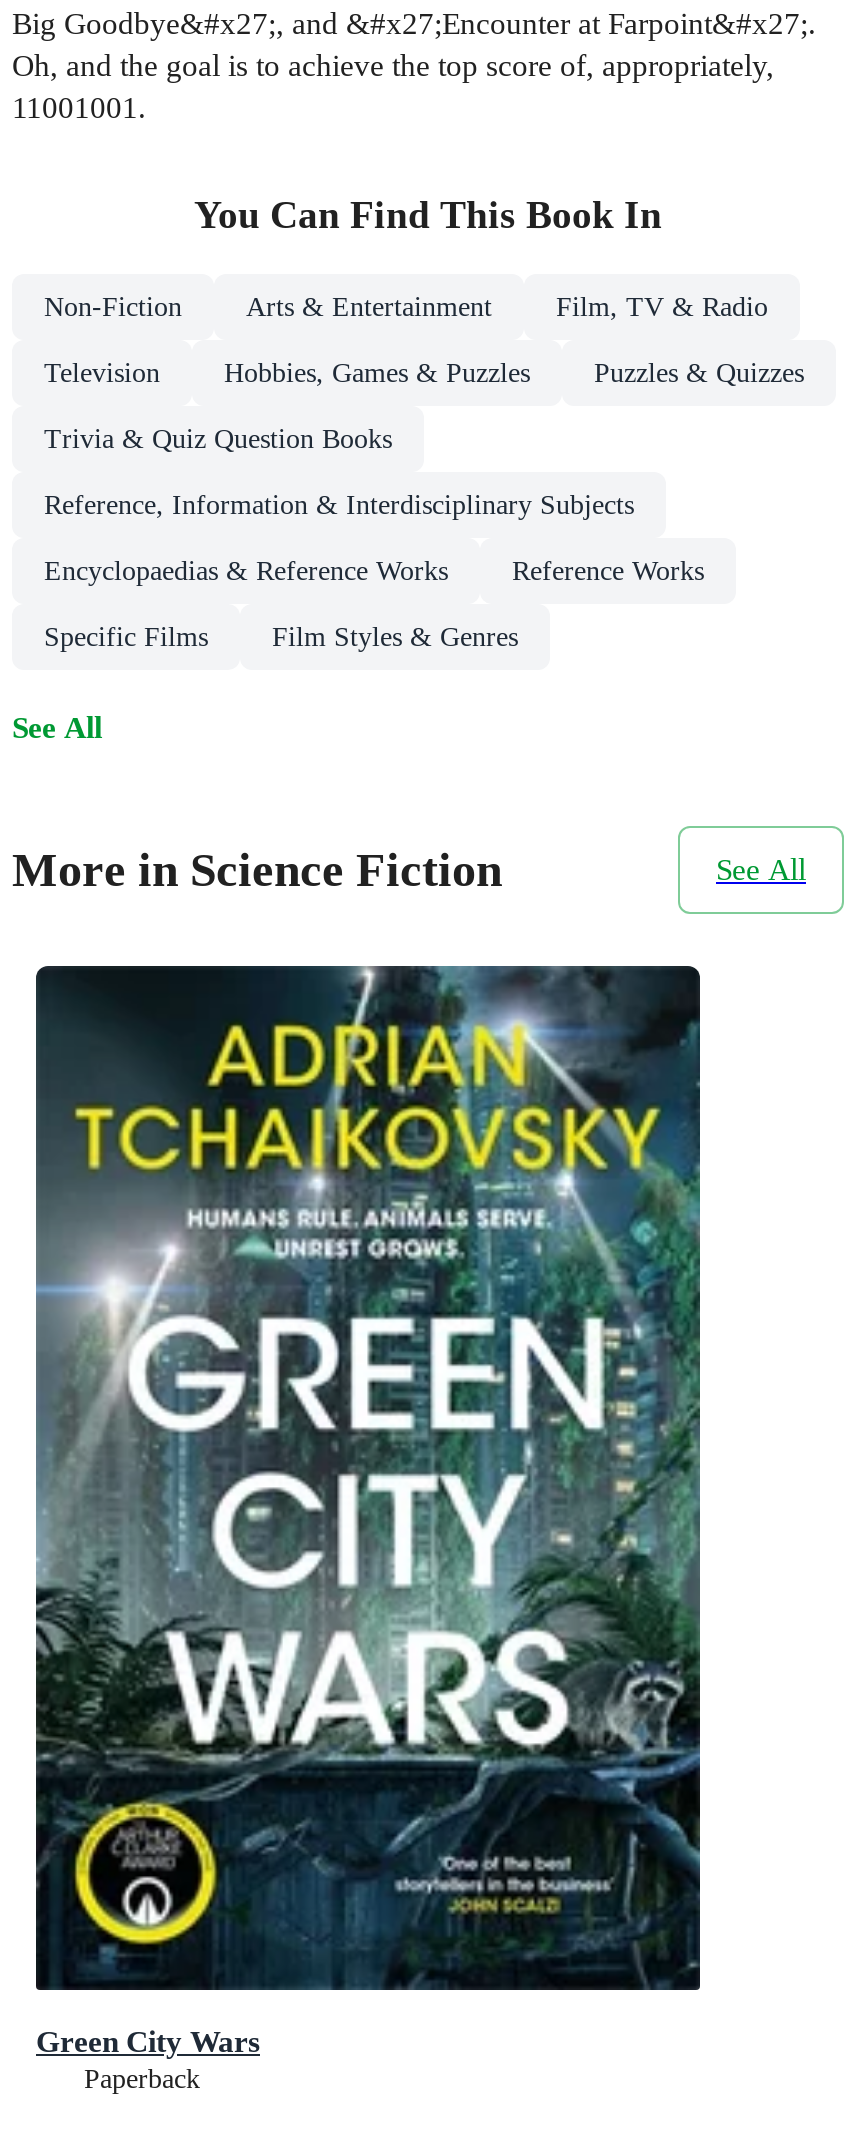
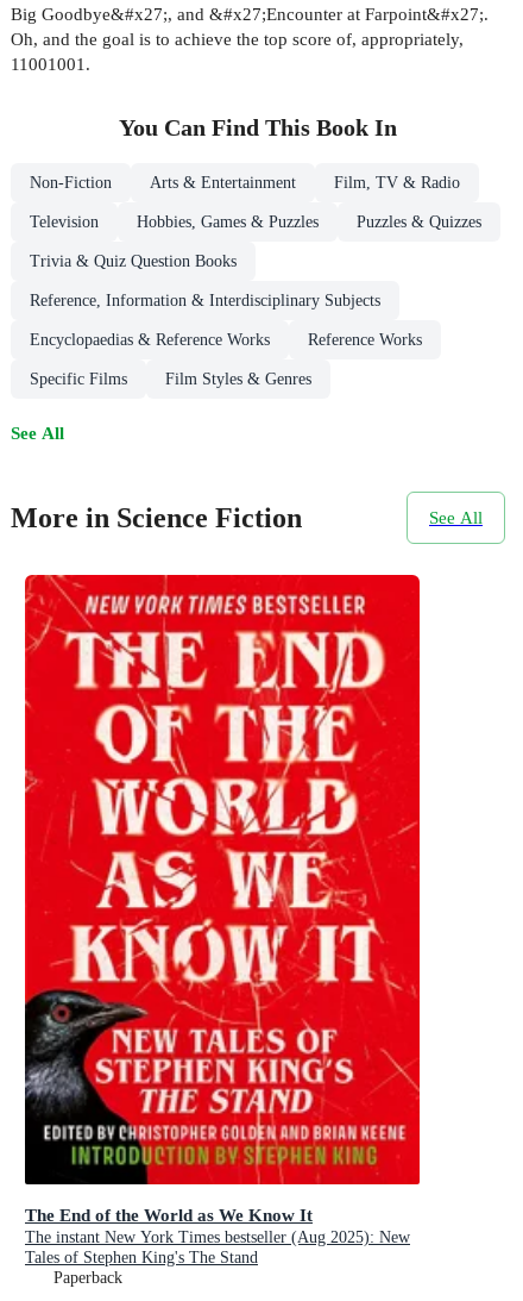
- [image]
- Green City Wars
+ [image]
+ The End of the World as We Know It
+ The instant New York Times bestseller (Aug 2025): New
+ Tales of Stephen King's The Stand
